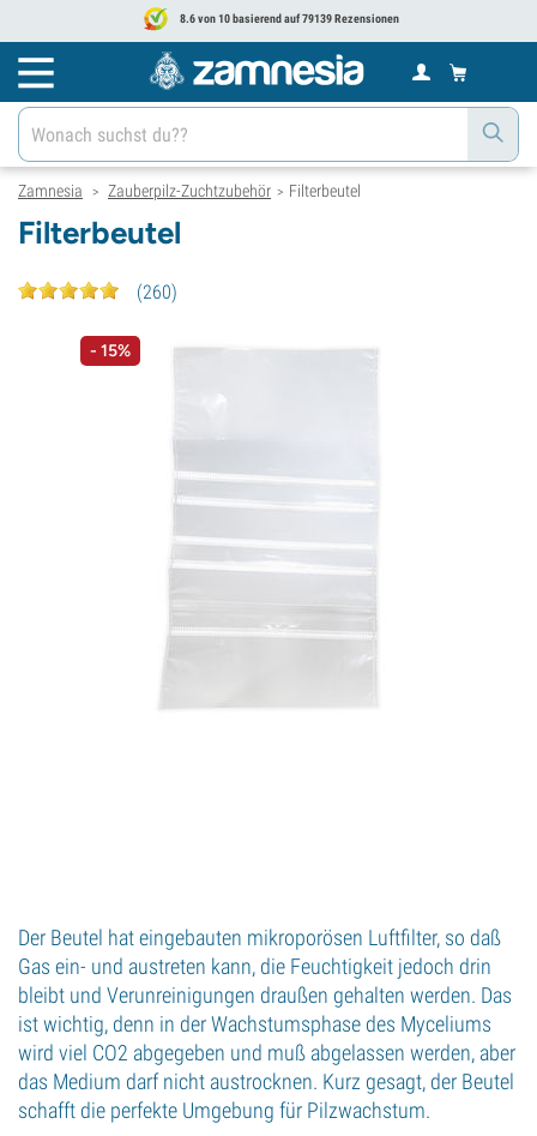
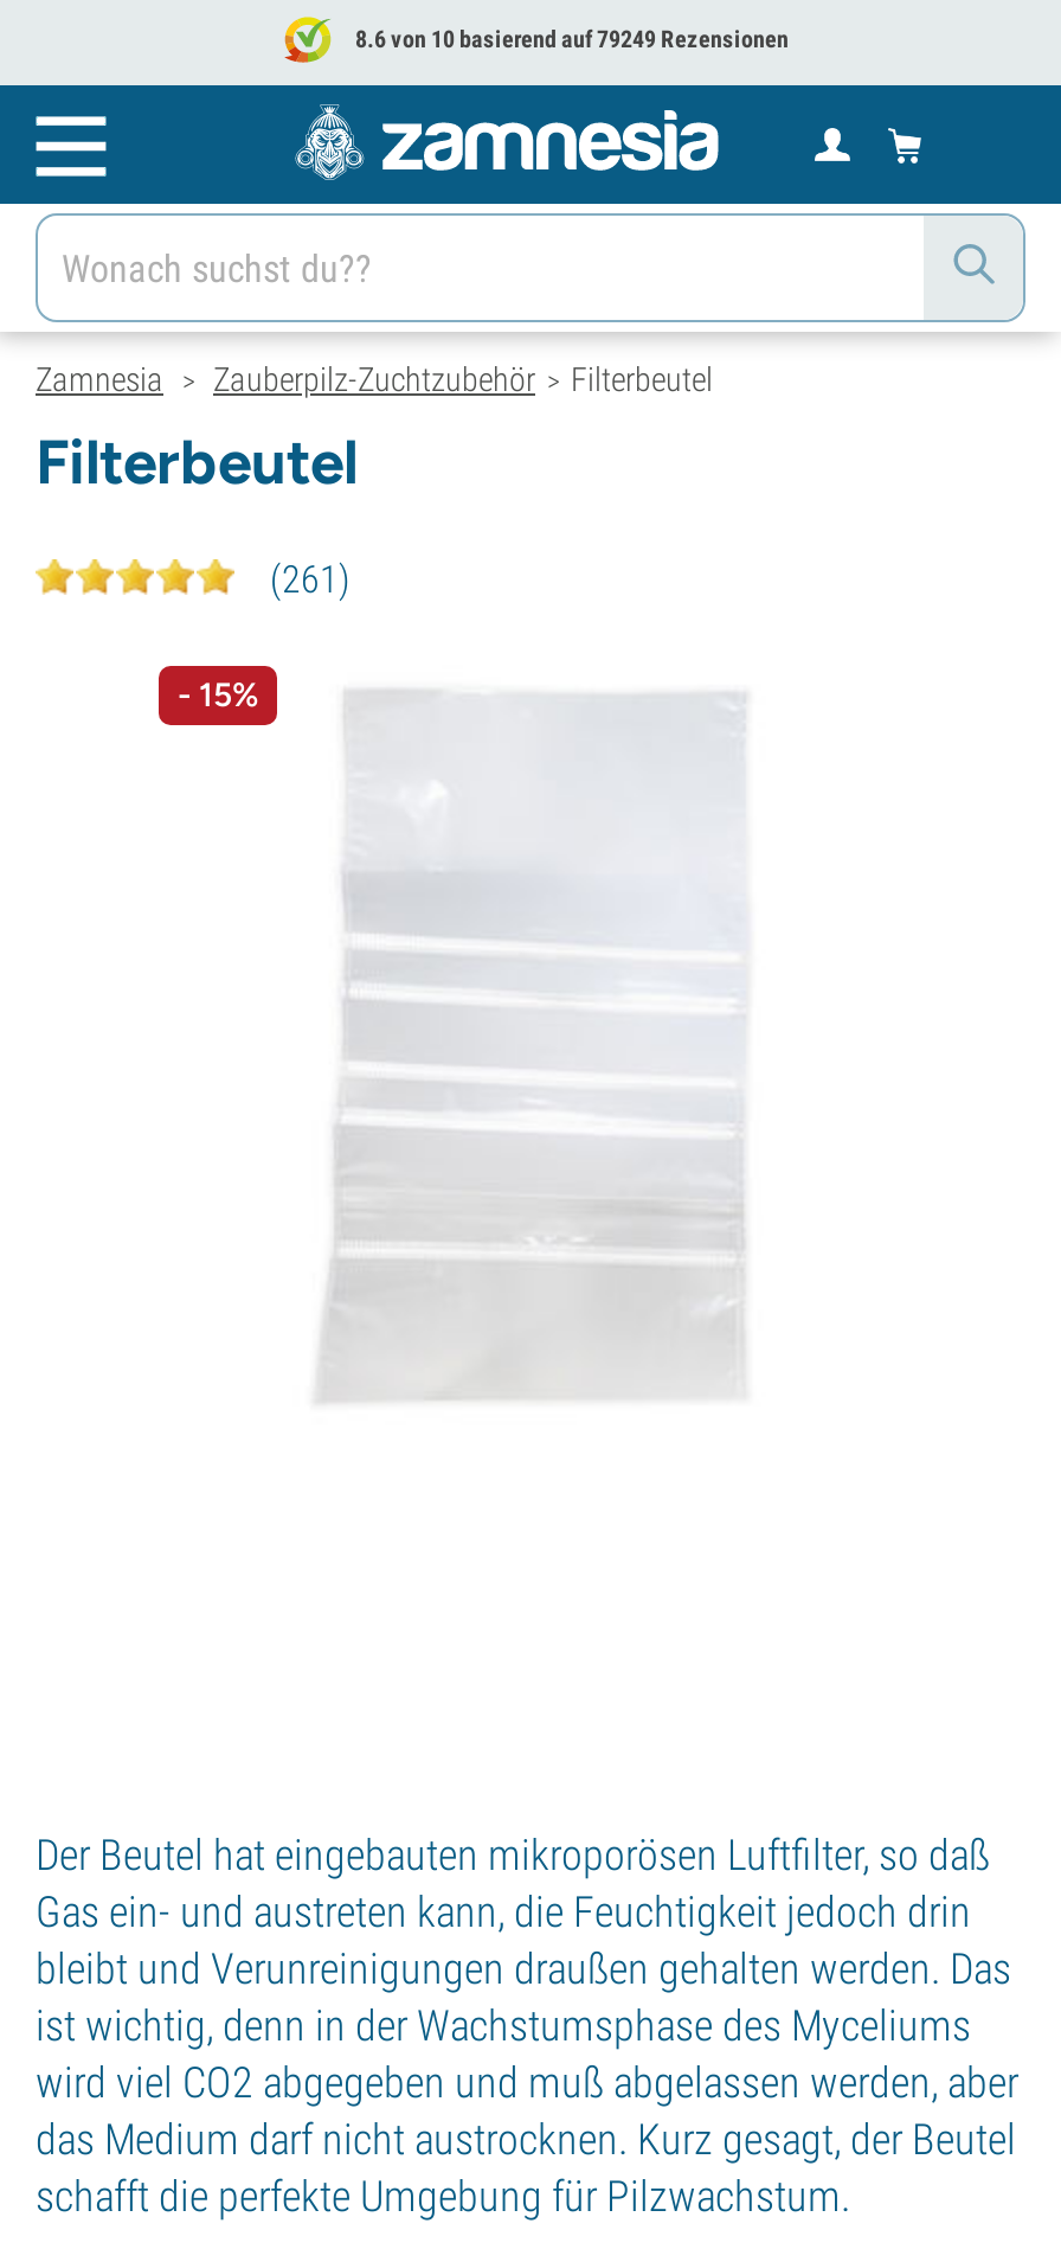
- 8.6 von 10 basierend auf 79139 Rezensionen
+ 8.6 von 10 basierend auf 79249 Rezensionen

- (260)
+ (261)
